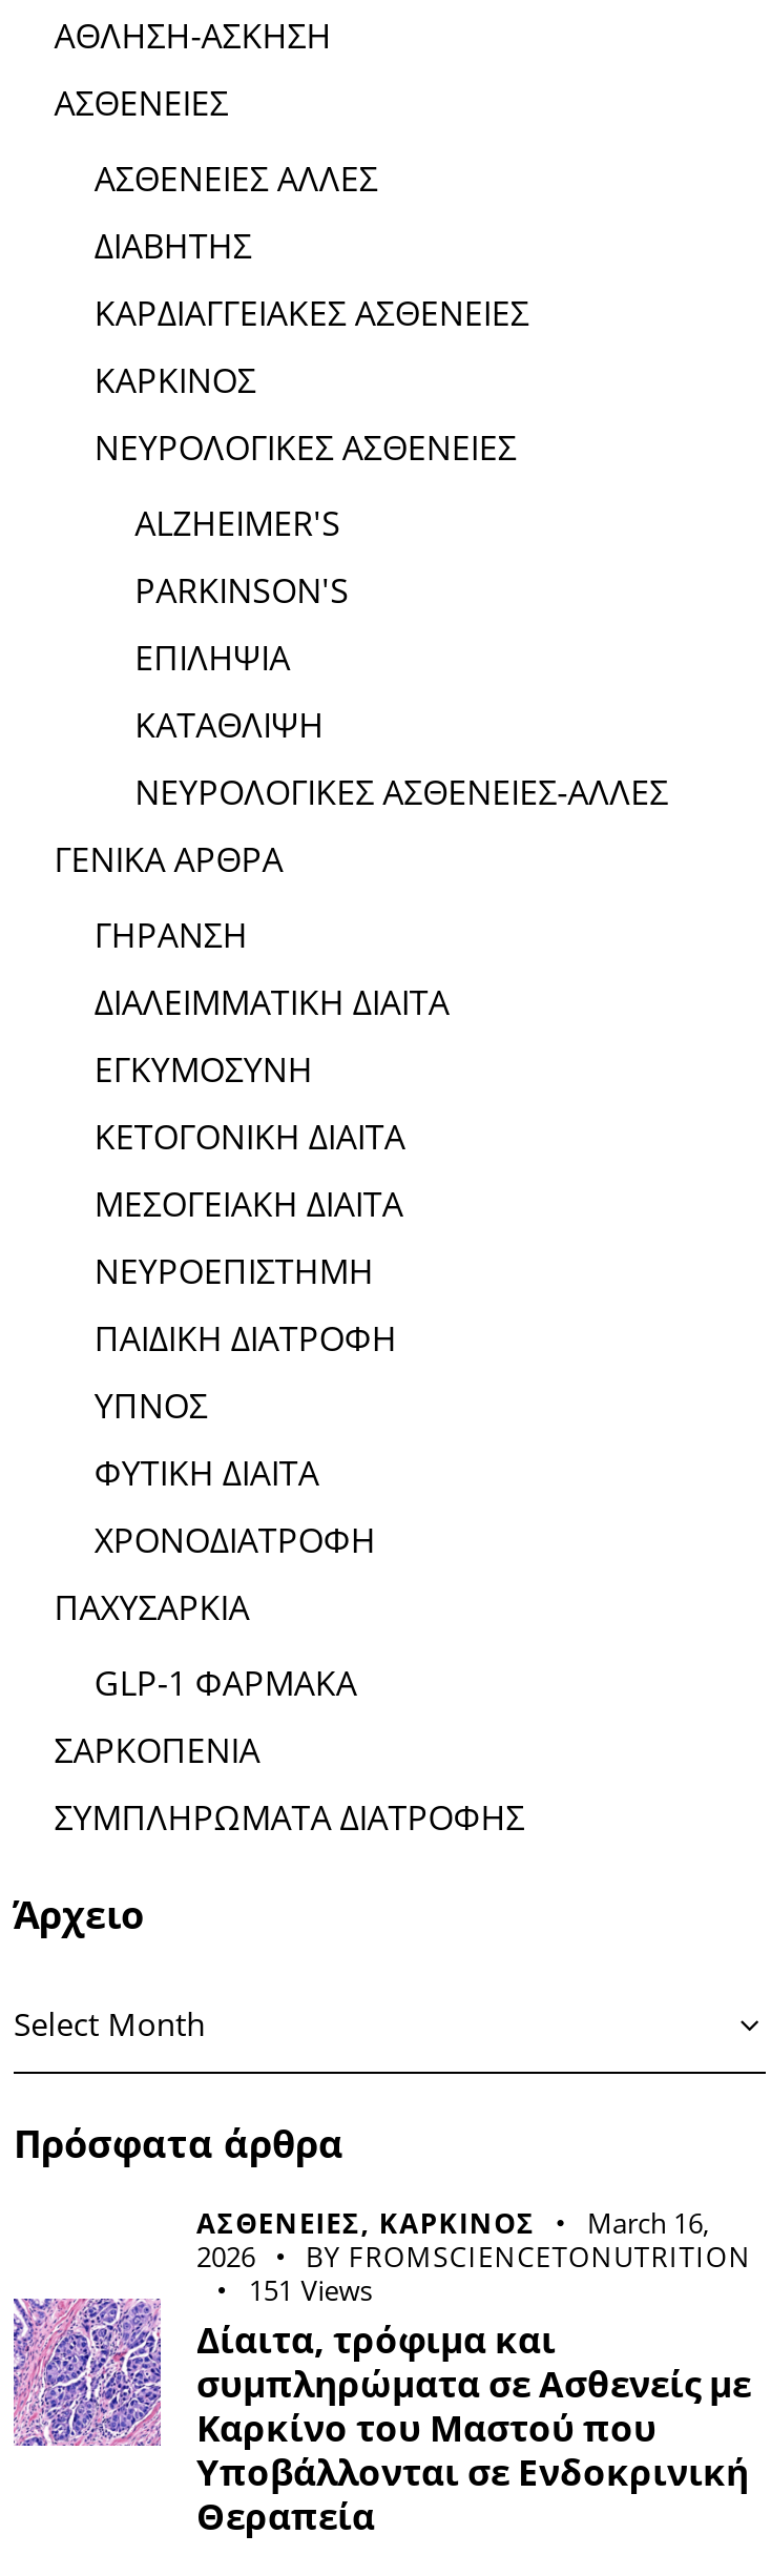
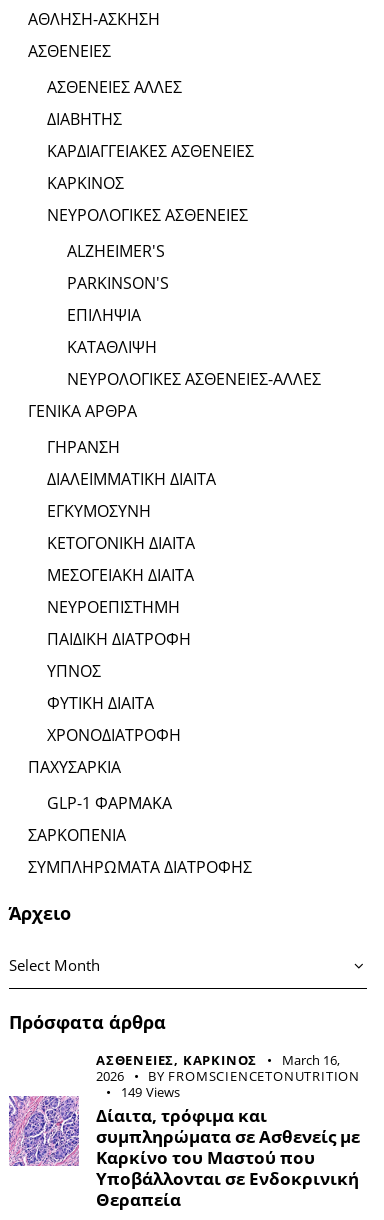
- 151 Views
+ 149 Views
